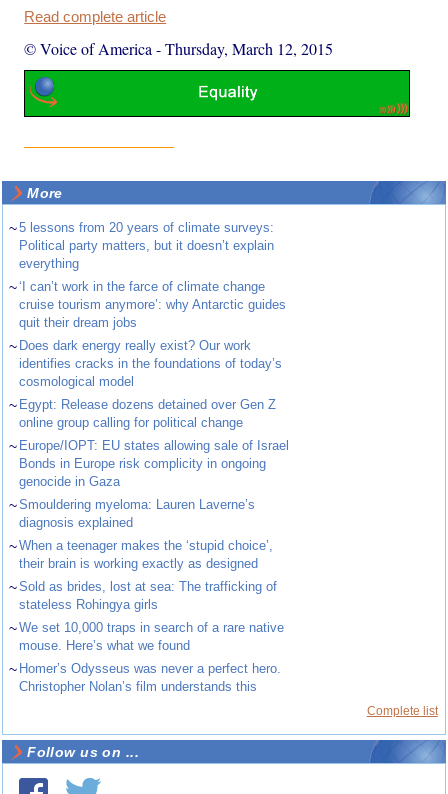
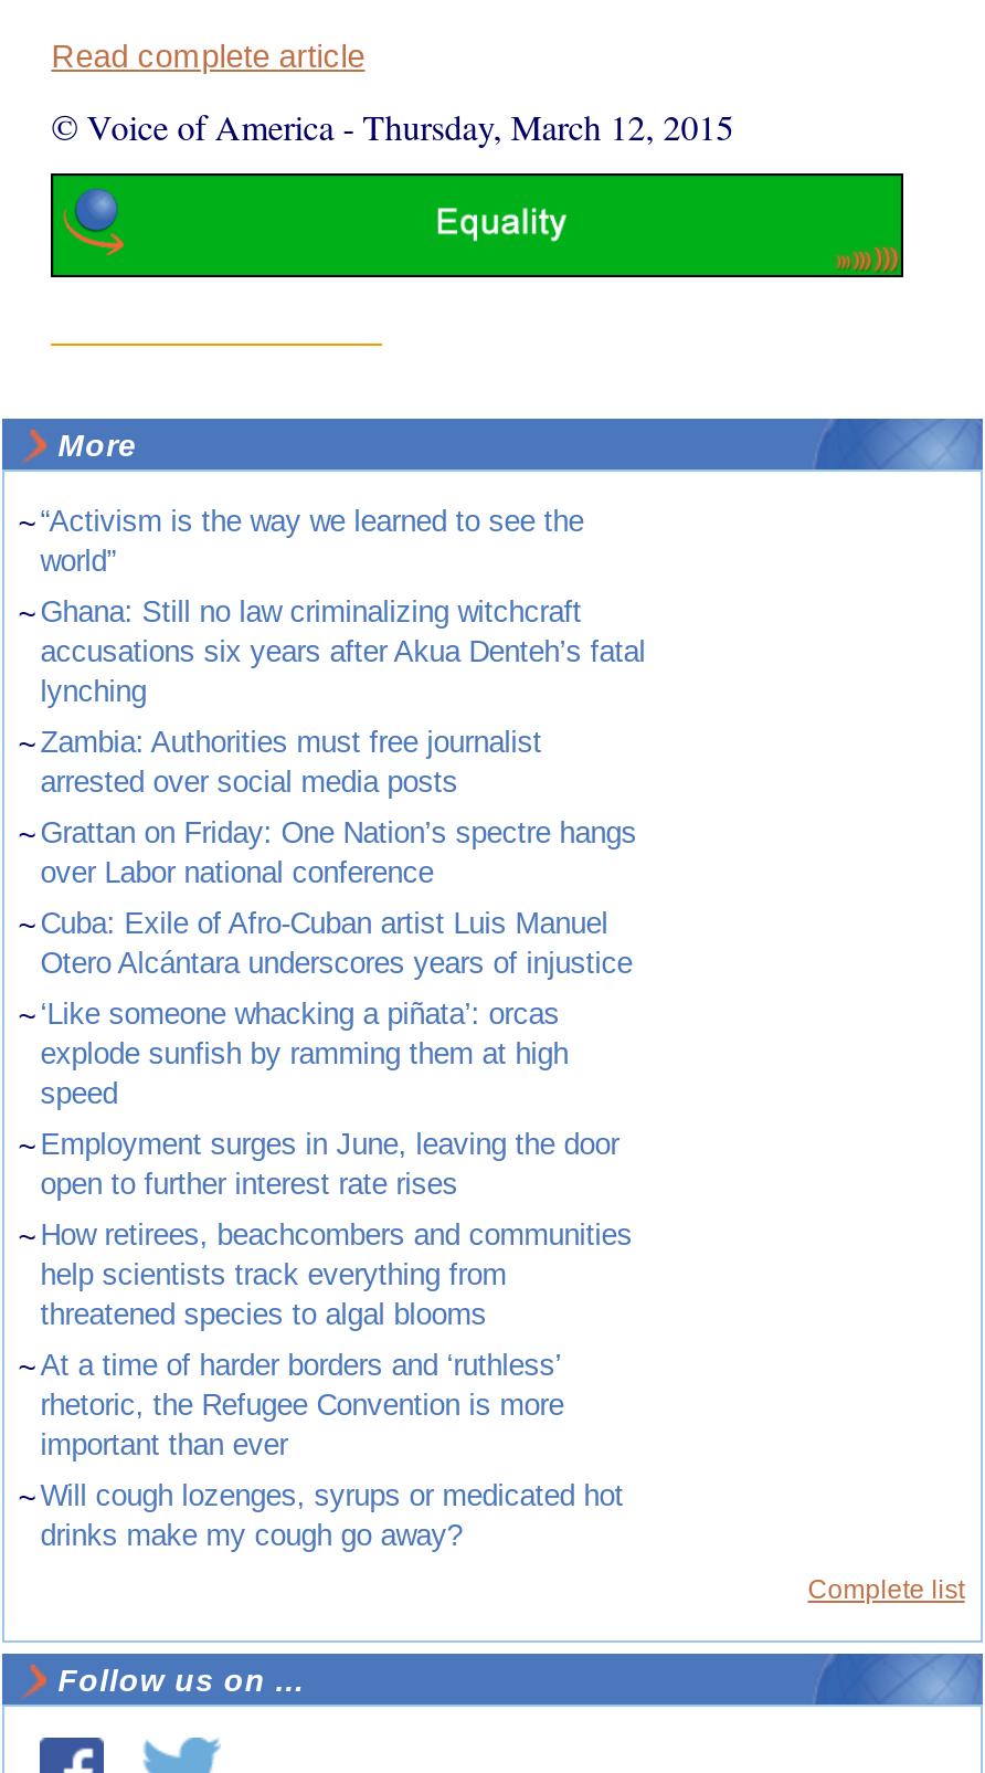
- ~ 5 lessons from 20 years of climate surveys:
- Political party matters, but it doesn’t explain
- everything
+ ~ “Activism is the way we learned to see the
+ world”

- ~ ‘I can’t work in the farce of climate change
- cruise tourism anymore’: why Antarctic guides
- quit their dream jobs
+ ~ Ghana: Still no law criminalizing witchcraft
+ accusations six years after Akua Denteh’s fatal
+ lynching

- ~ Does dark energy really exist? Our work
- identifies cracks in the foundations of today’s
- cosmological model
+ ~ Zambia: Authorities must free journalist
+ arrested over social media posts

- ~ Egypt: Release dozens detained over Gen Z
- online group calling for political change
+ ~ Grattan on Friday: One Nation’s spectre hangs
+ over Labor national conference

- ~ Europe/IOPT: EU states allowing sale of Israel
- Bonds in Europe risk complicity in ongoing
- genocide in Gaza
+ ~ Cuba: Exile of Afro-Cuban artist Luis Manuel
+ Otero Alcántara underscores years of injustice

- ~ Smouldering myeloma: Lauren Laverne’s
- diagnosis explained
+ ~ ‘Like someone whacking a piñata’: orcas
+ explode sunfish by ramming them at high
+ speed

- ~ When a teenager makes the ‘stupid choice’,
- their brain is working exactly as designed
+ ~ Employment surges in June, leaving the door
+ open to further interest rate rises

- ~ Sold as brides, lost at sea: The trafficking of
- stateless Rohingya girls
+ ~ How retirees, beachcombers and communities
+ help scientists track everything from
+ threatened species to algal blooms

- ~ We set 10,000 traps in search of a rare native
- mouse. Here’s what we found
+ ~ At a time of harder borders and ‘ruthless’
+ rhetoric, the Refugee Convention is more
+ important than ever

- ~ Homer’s Odysseus was never a perfect hero.
- Christopher Nolan’s film understands this
+ ~ Will cough lozenges, syrups or medicated hot
+ drinks make my cough go away?
